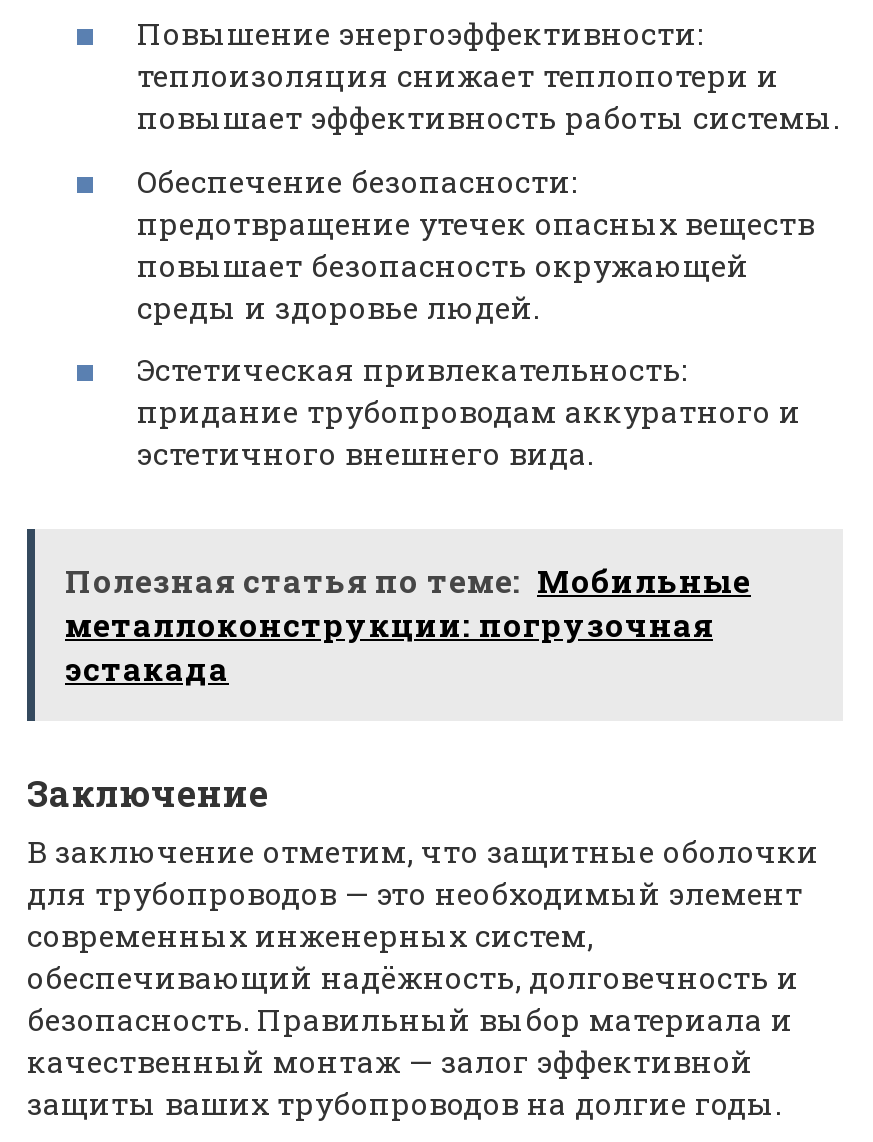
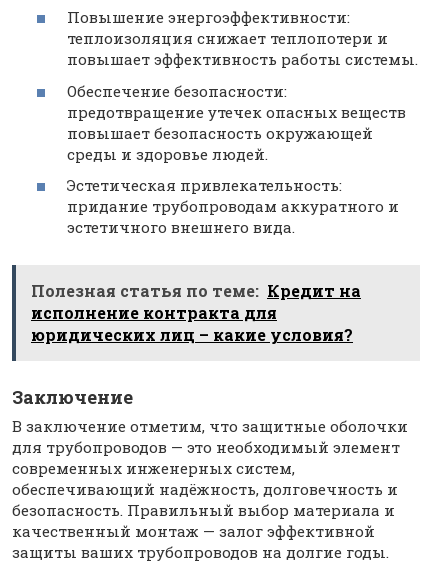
- Полезная статья по теме: Мобильные
- металлоконструкции: погрузочная
- эстакада
+ Полезная статья по теме: Кредит на
+ исполнение контракта для
+ юридических лиц – какие условия?
